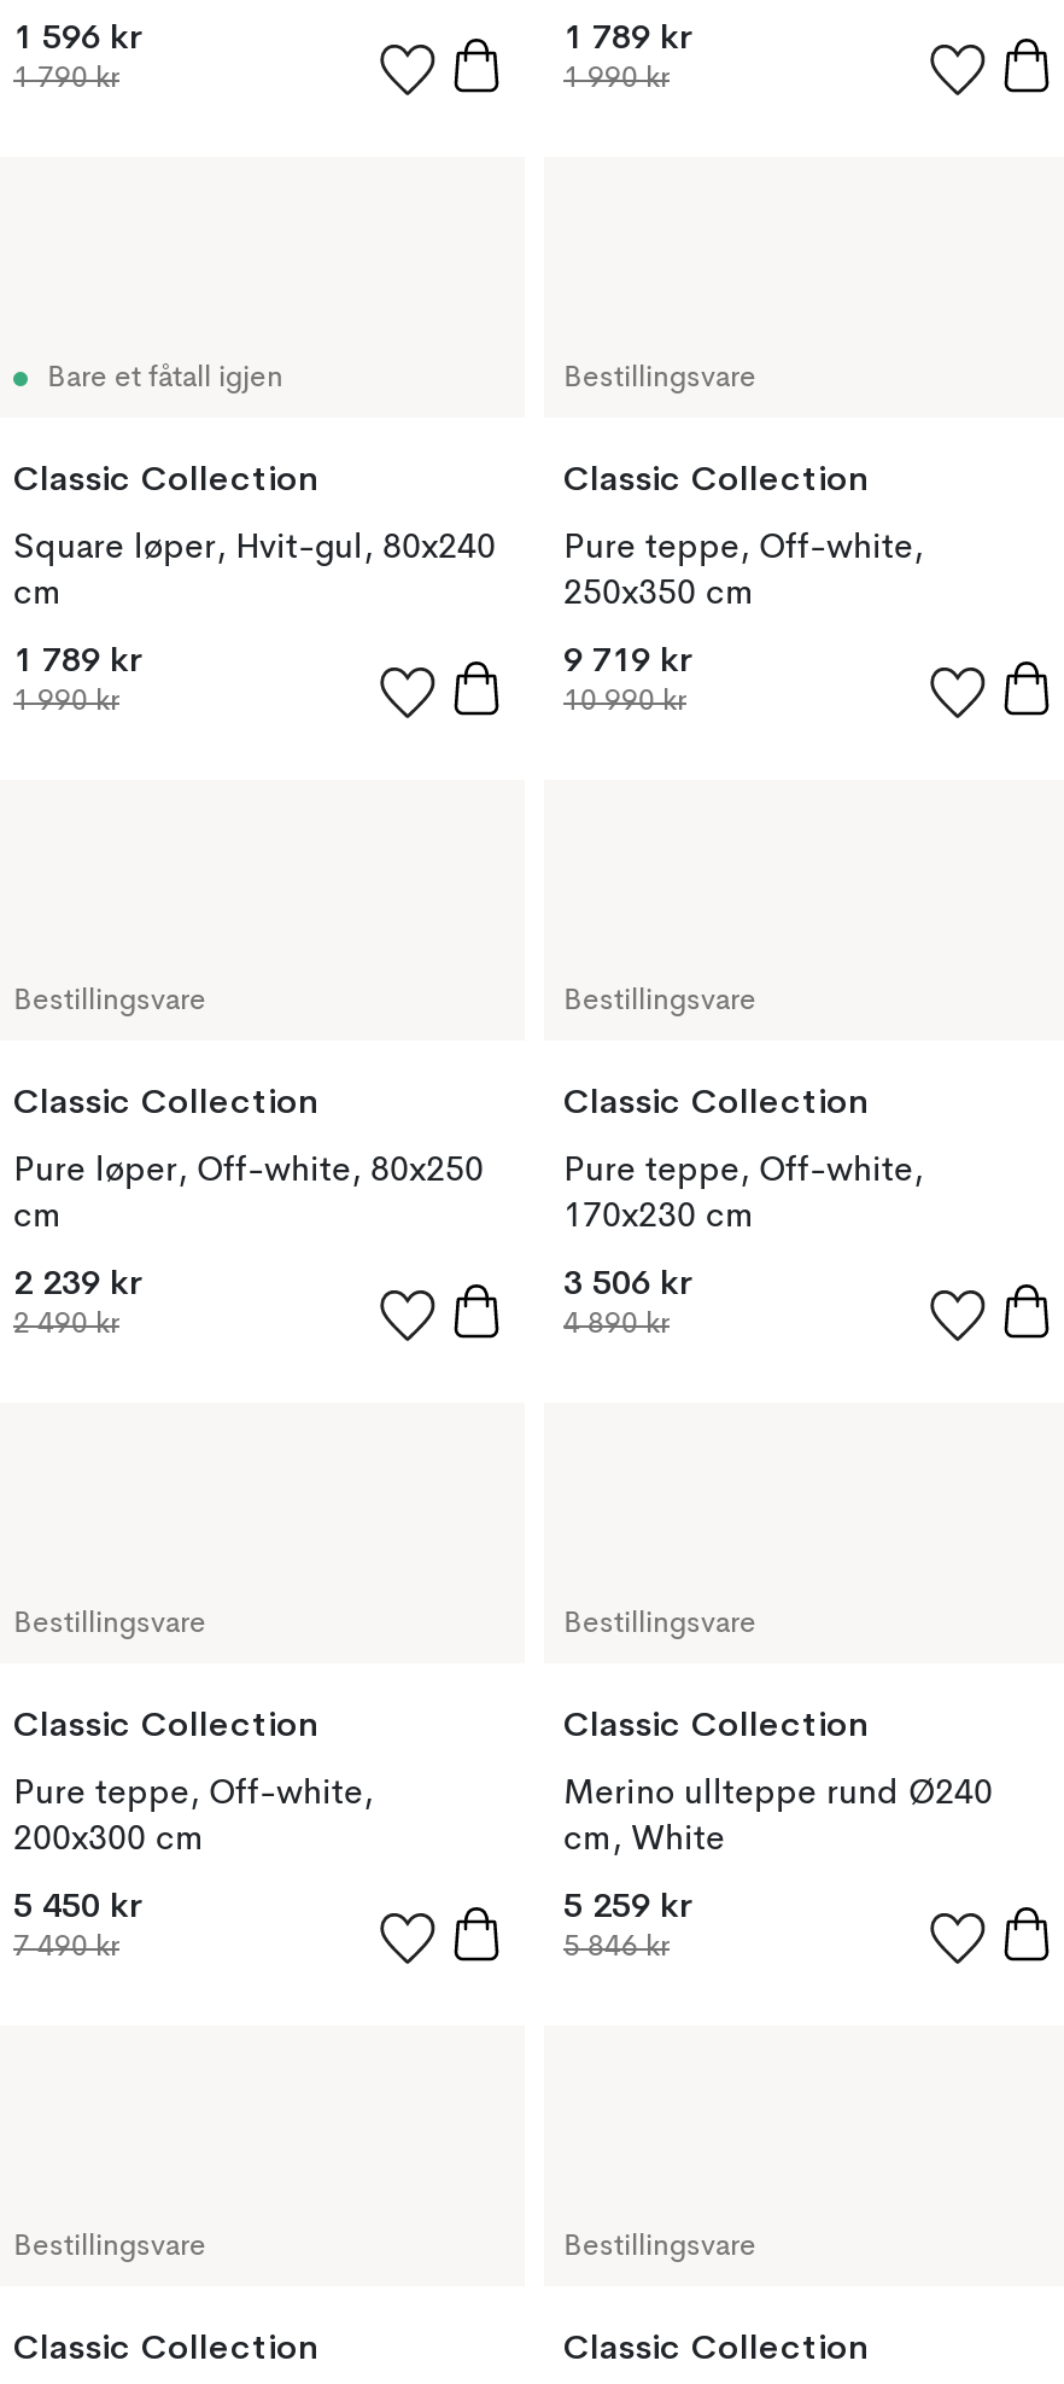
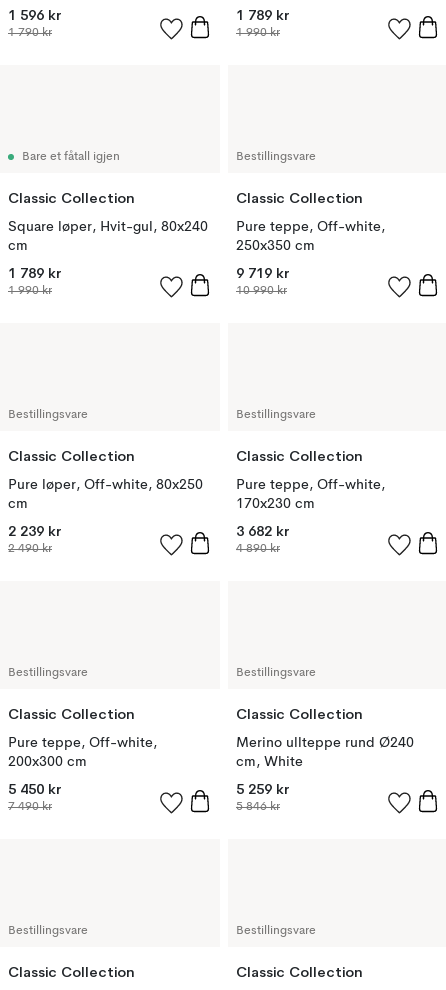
- 3 506 kr
+ 3 682 kr
